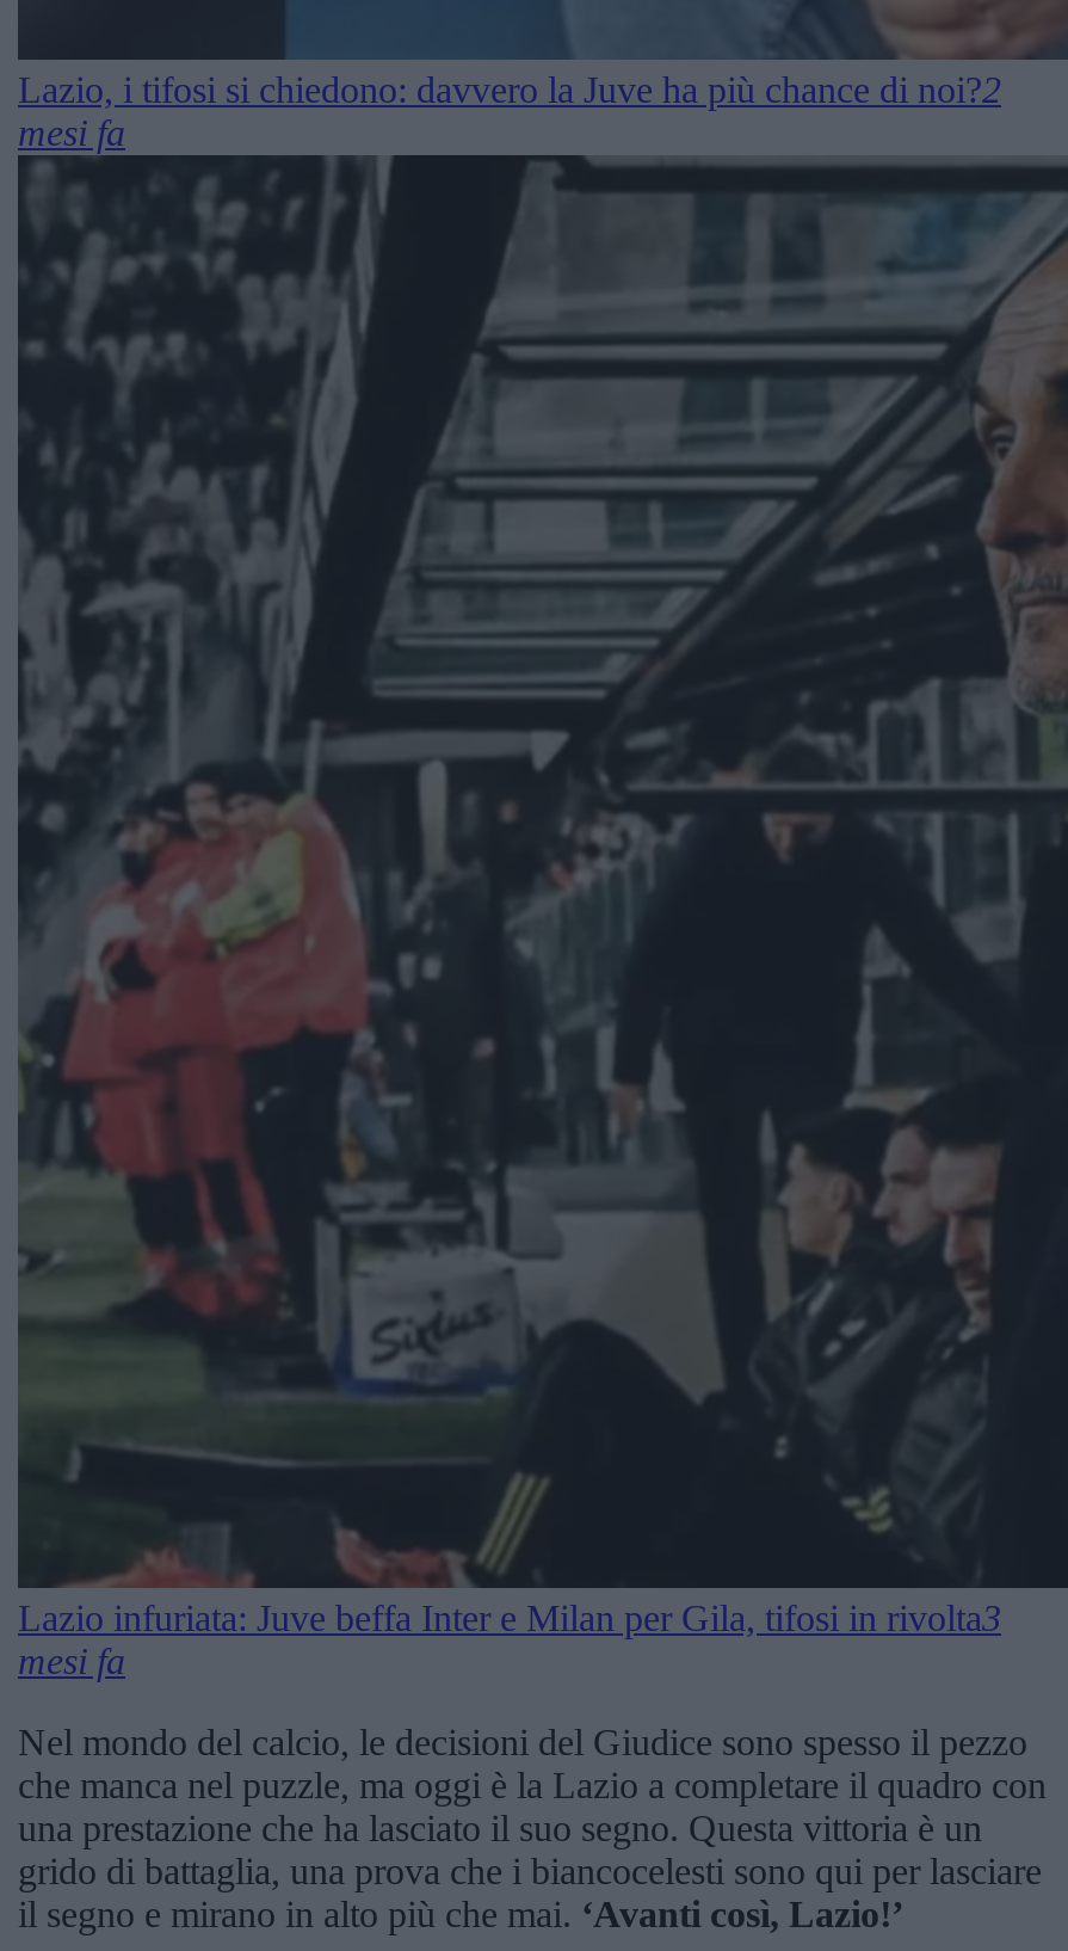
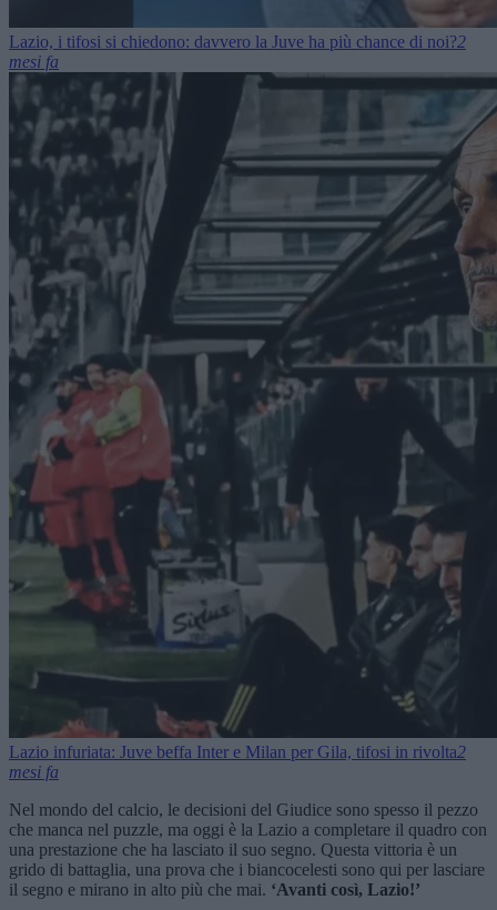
- Lazio infuriata: Juve beffa Inter e Milan per Gila, tifosi in rivolta3
+ Lazio infuriata: Juve beffa Inter e Milan per Gila, tifosi in rivolta2
